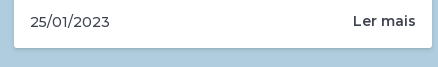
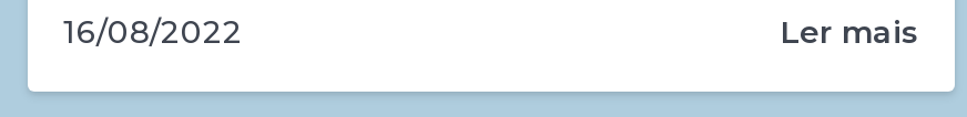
- 25/01/2023
+ 16/08/2022
